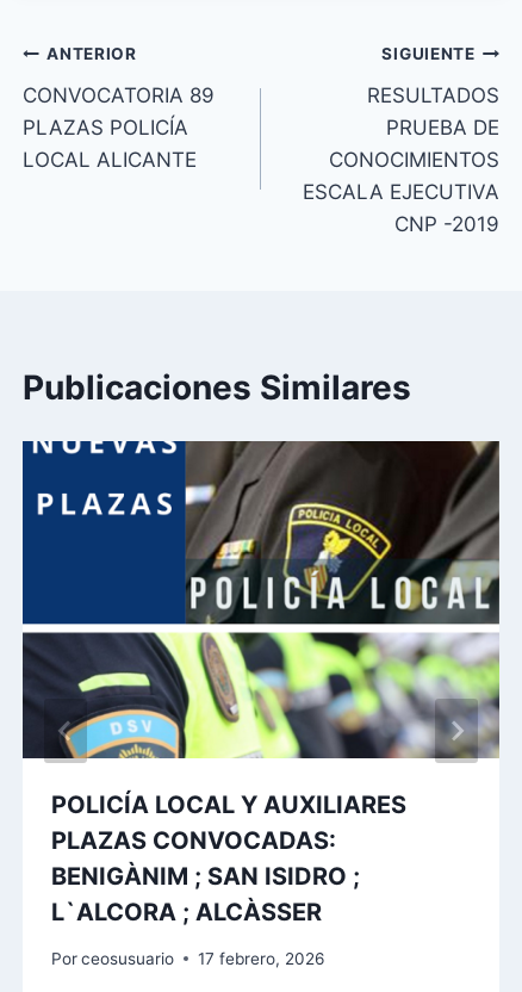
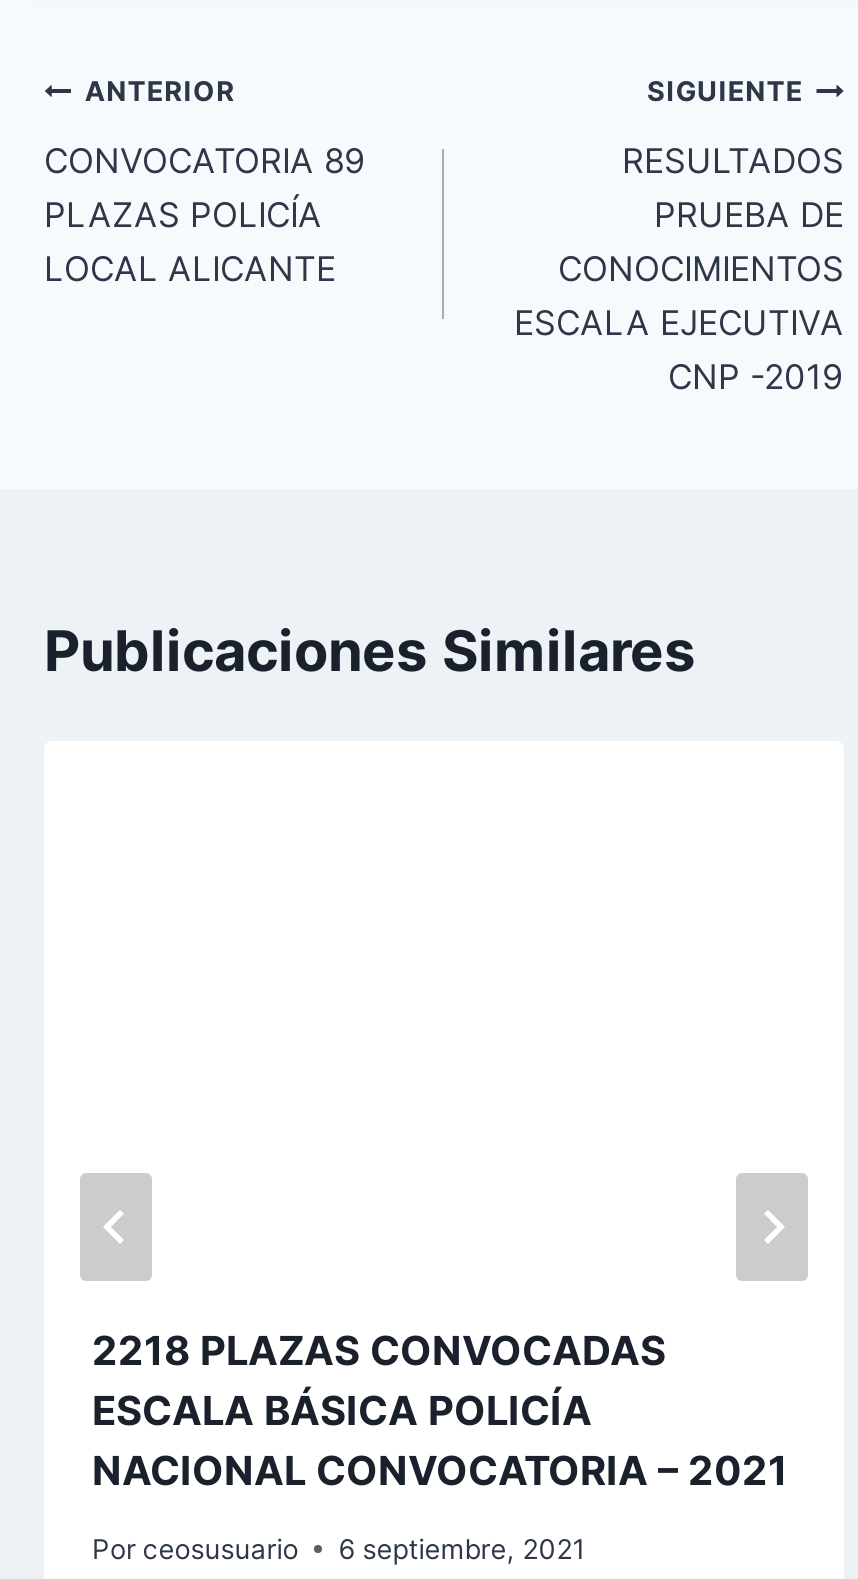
- [image]

- POLICÍA LOCAL Y AUXILIARES
- PLAZAS CONVOCADAS:
- BENIGÀNIM ; SAN ISIDRO ;
- L`ALCORA ; ALCÀSSER
+ 2218 PLAZAS CONVOCADAS
+ ESCALA BÁSICA POLICÍA
+ NACIONAL CONVOCATORIA – 2021

- Por ceosusuario 17 febrero, 2026
+ Por ceosusuario 6 septiembre, 2021
